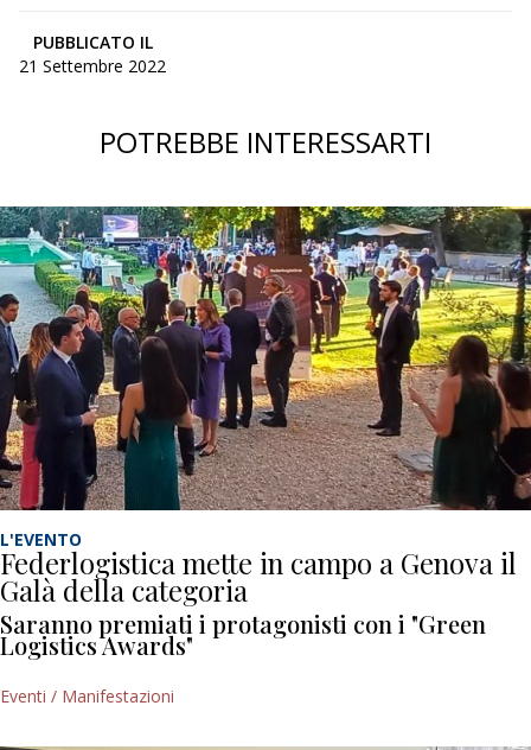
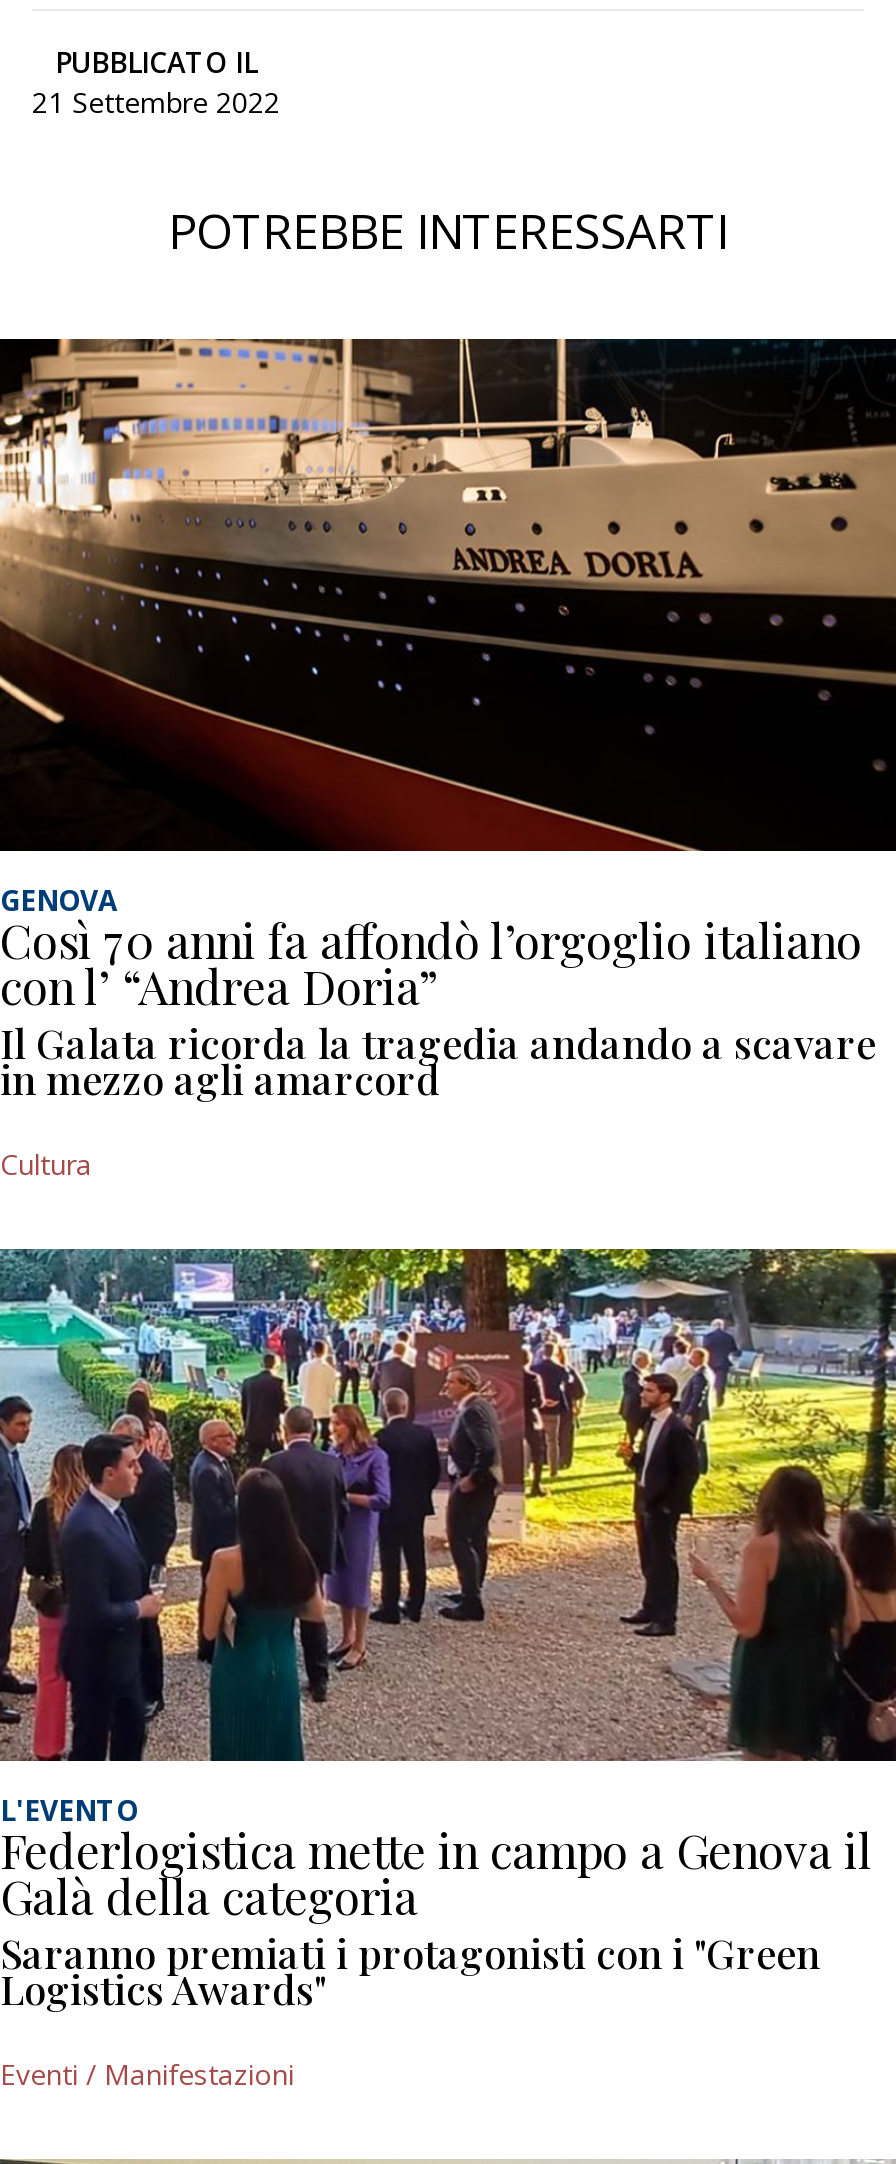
+ [image]
+ GENOVA
+ Così 70 anni fa affondò l’orgoglio italiano
+ con l’ “Andrea Doria”
+ Il Galata ricorda la tragedia andando a scavare
+ in mezzo agli amarcord
+ Cultura
